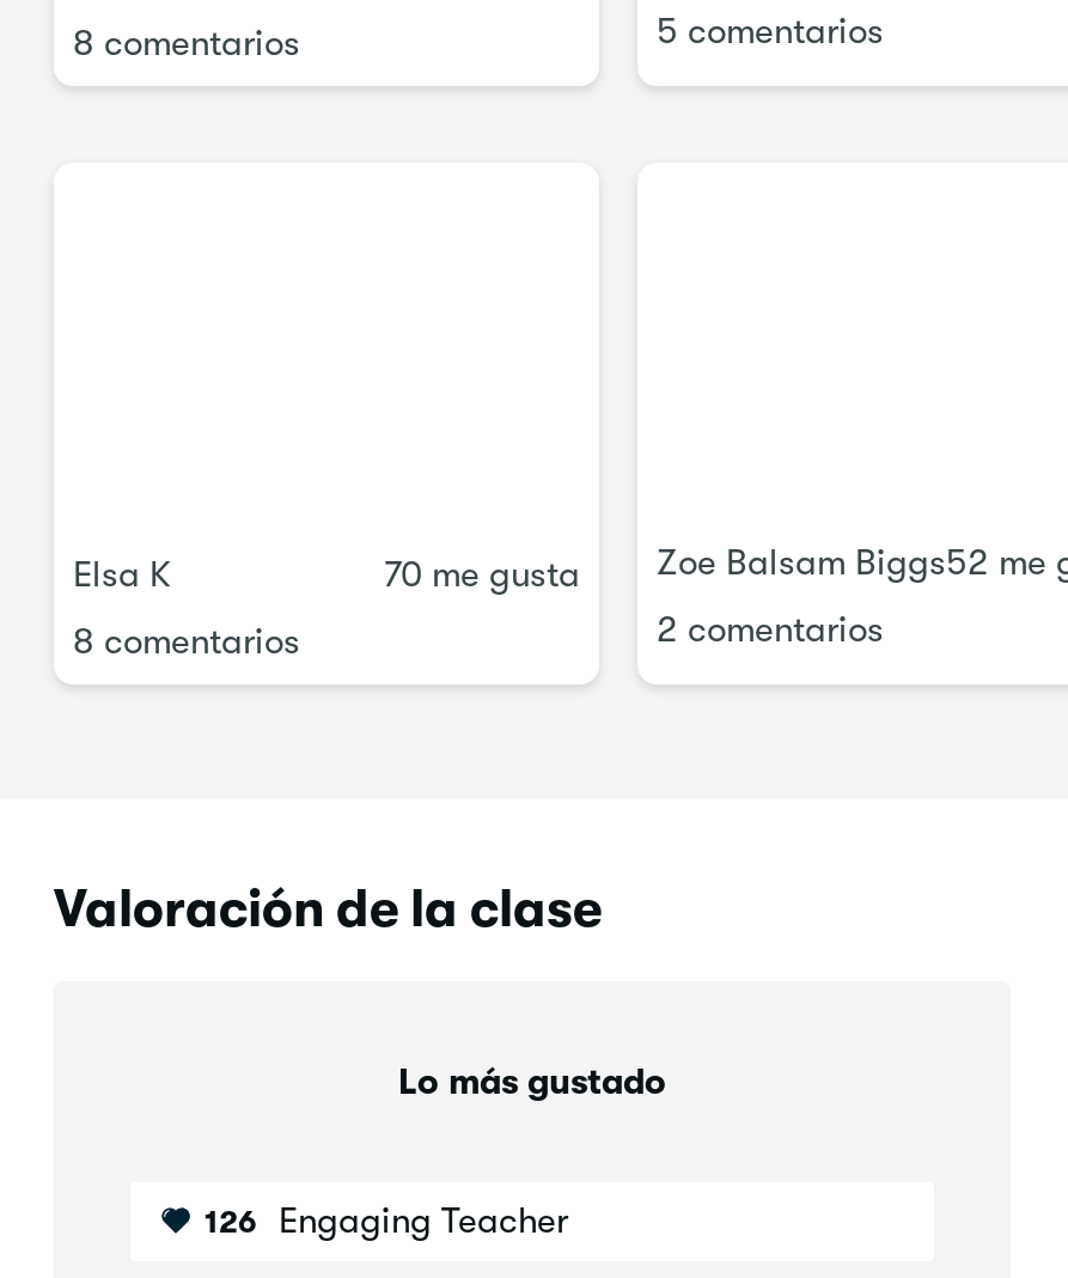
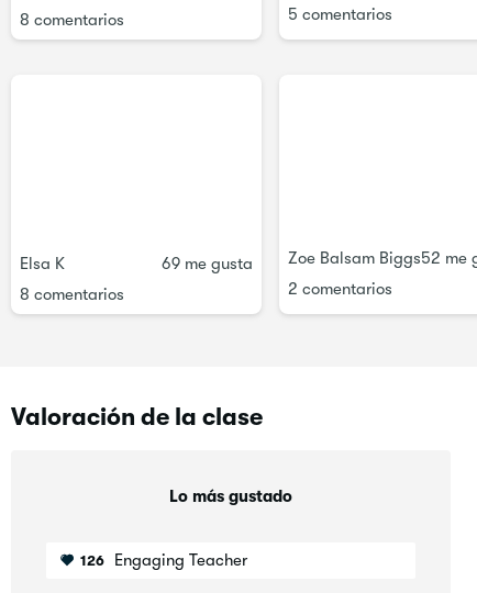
- 70 me gusta
+ 69 me gusta
